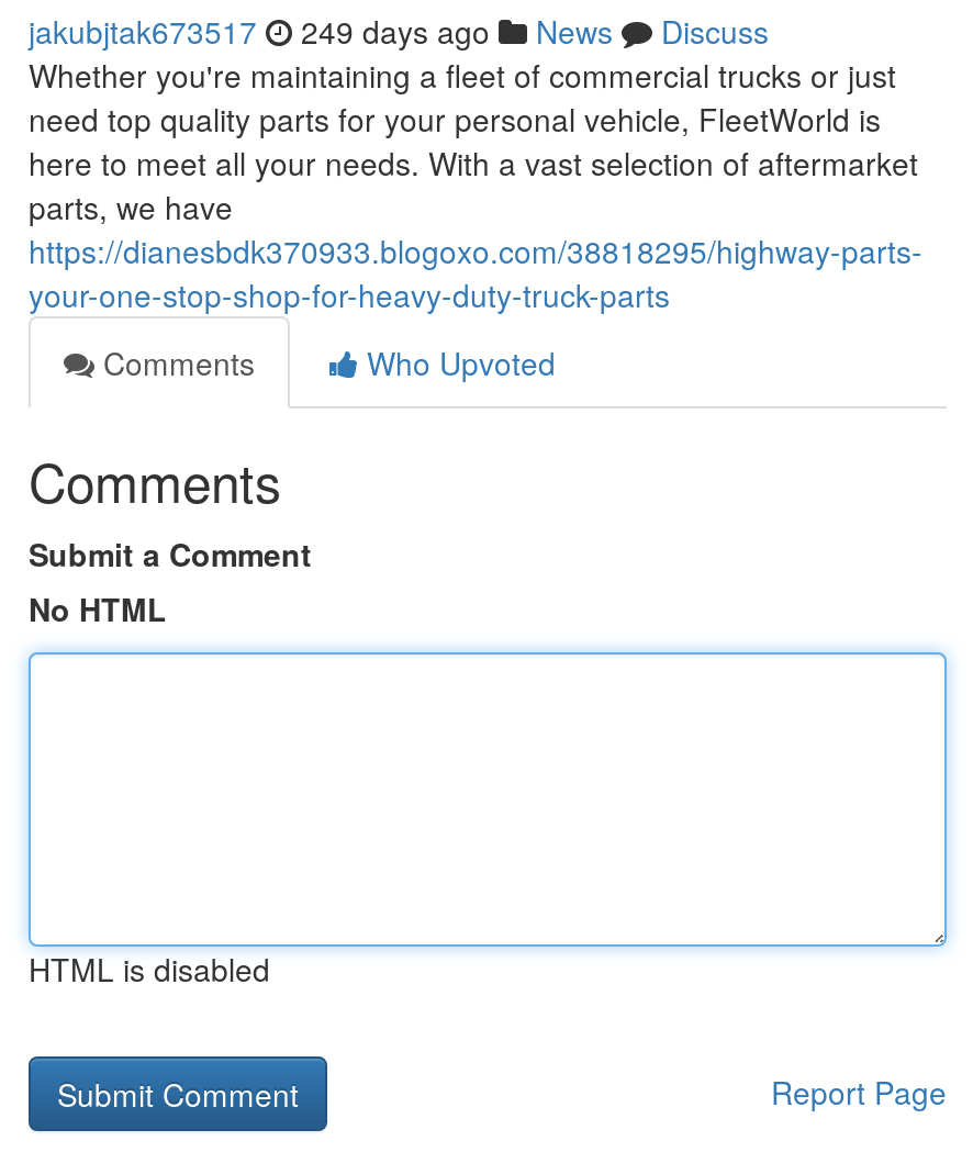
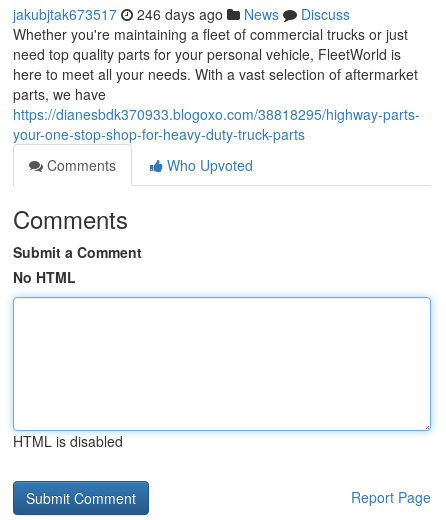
- jakubjtak673517 249 days ago News Discuss
+ jakubjtak673517 246 days ago News Discuss
